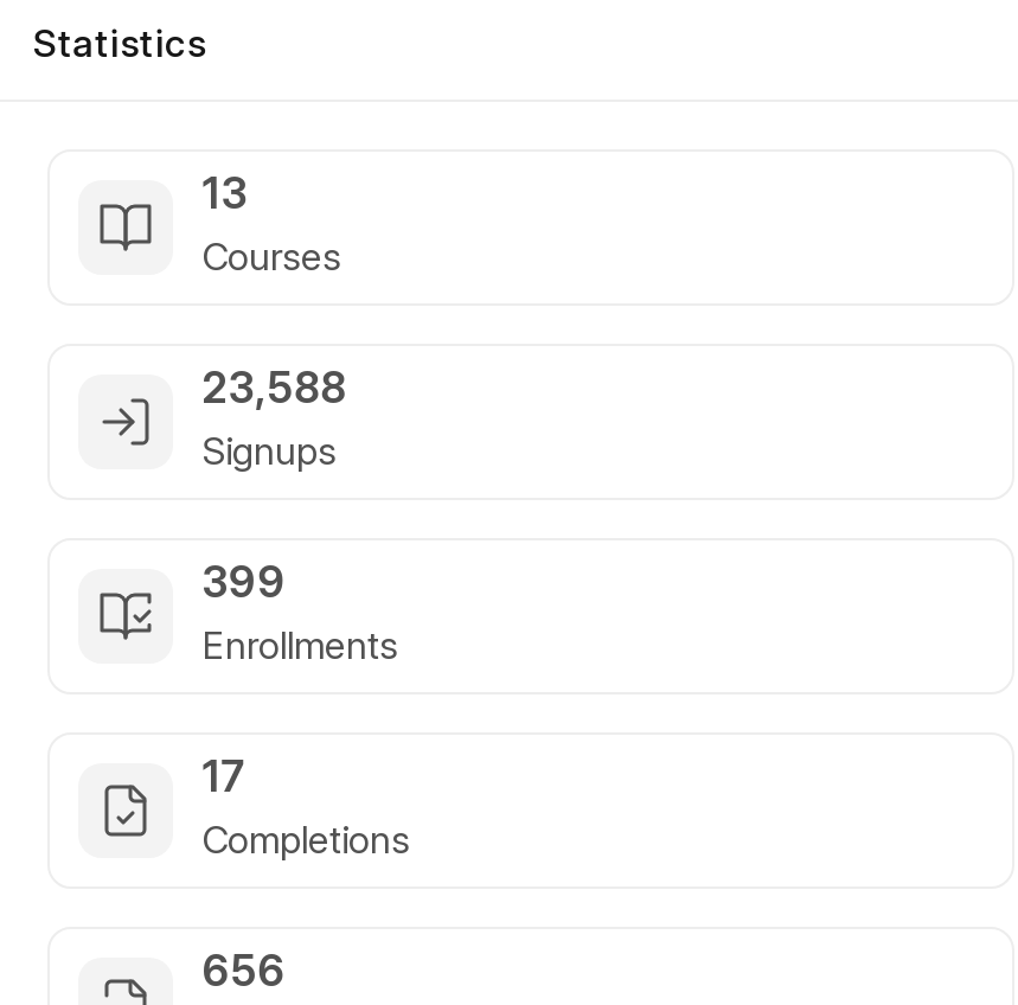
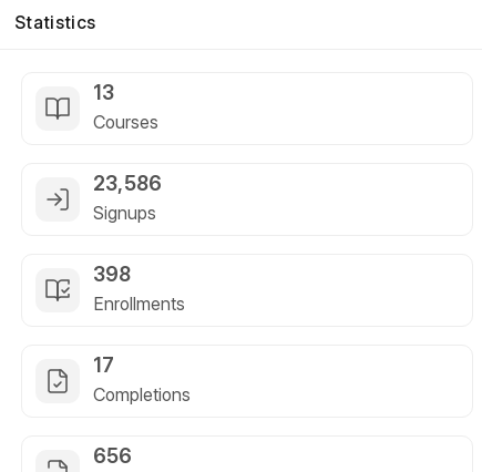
- 23,588
+ 23,586

- 399
+ 398
